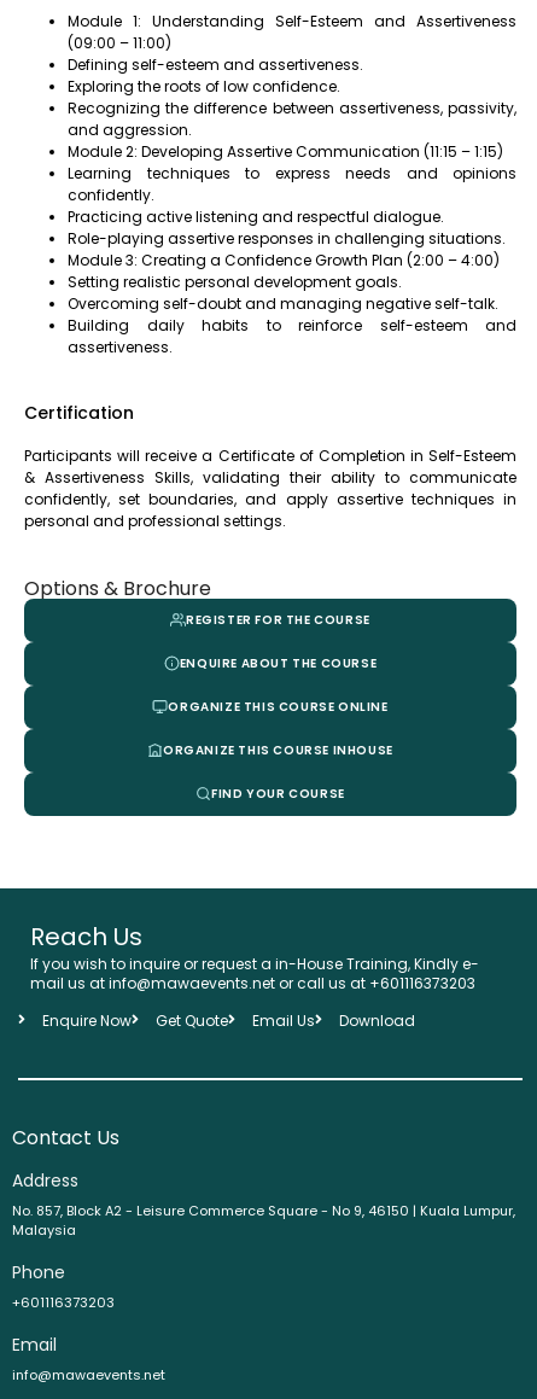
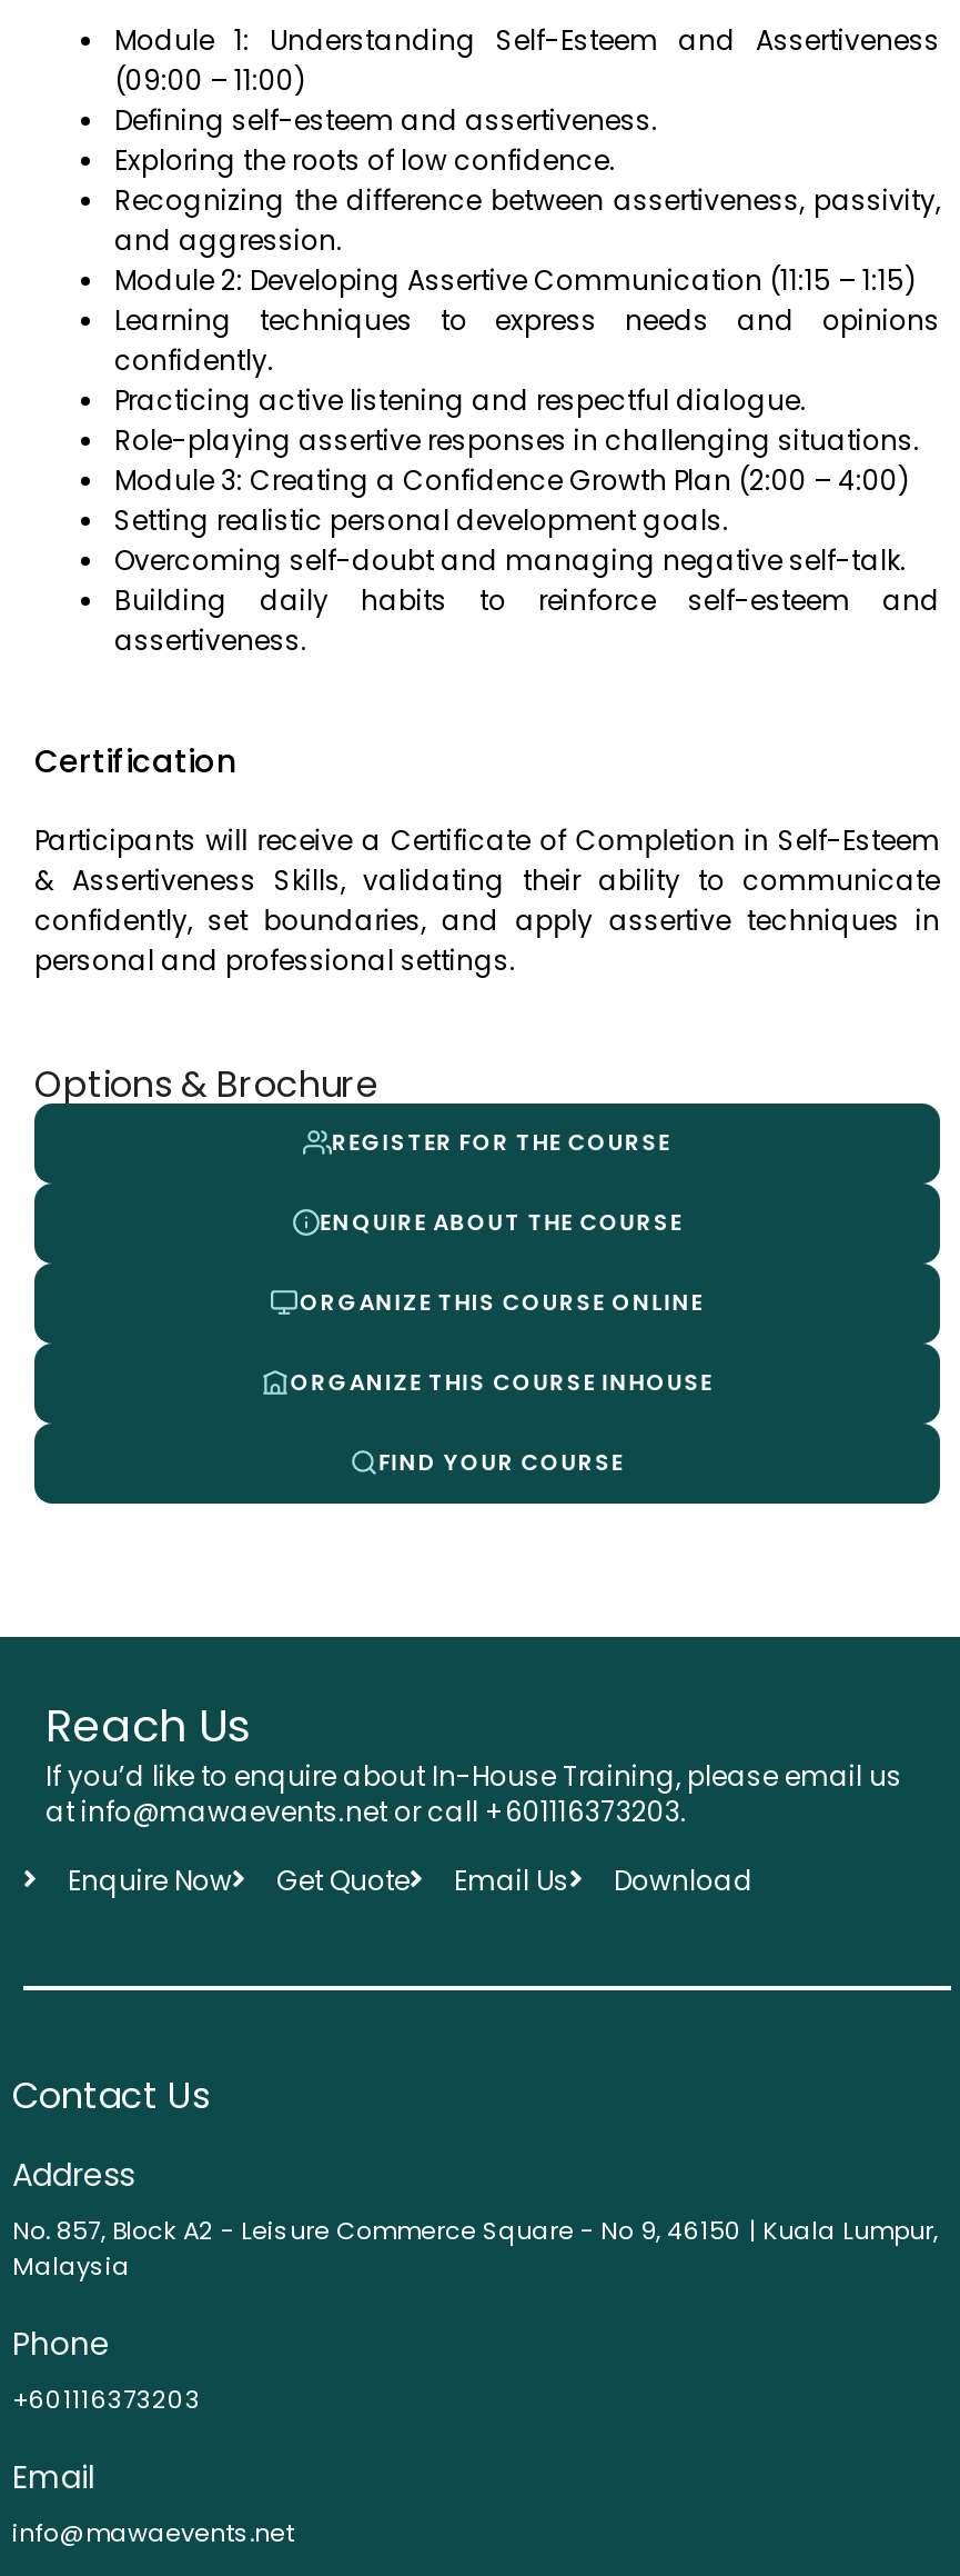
- If you wish to inquire or request a in-House Training, Kindly e-
- mail us at info@mawaevents.net or call us at +601116373203
+ If you’d like to enquire about In-House Training, please email us
+ at info@mawaevents.net or call +601116373203.
